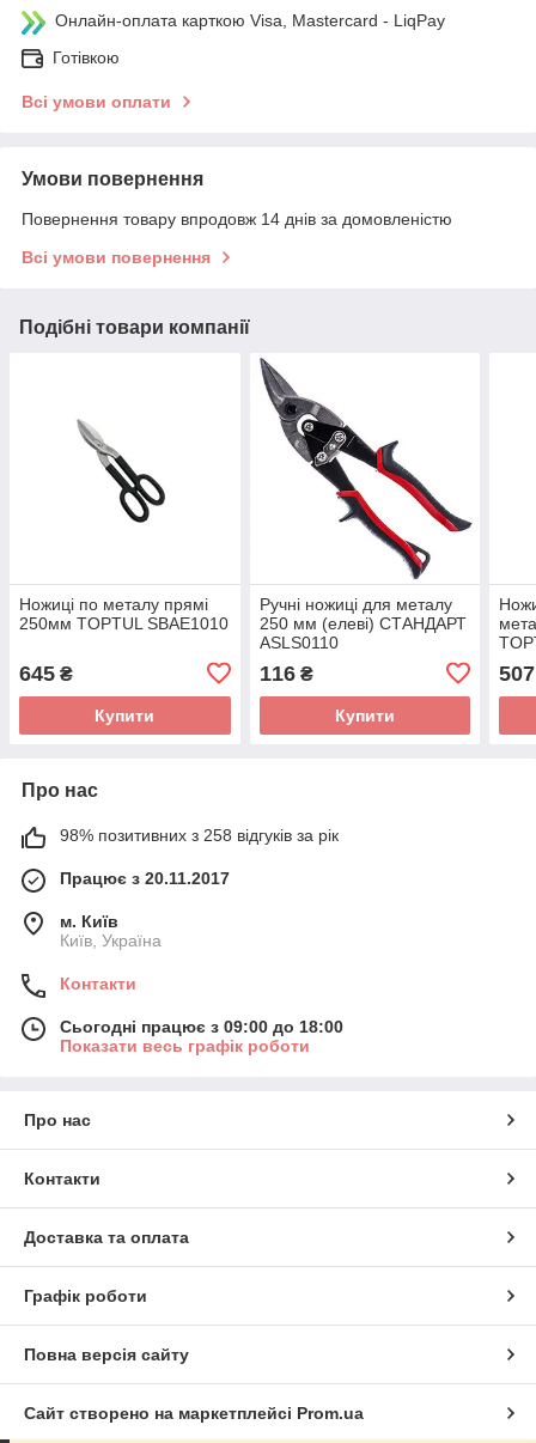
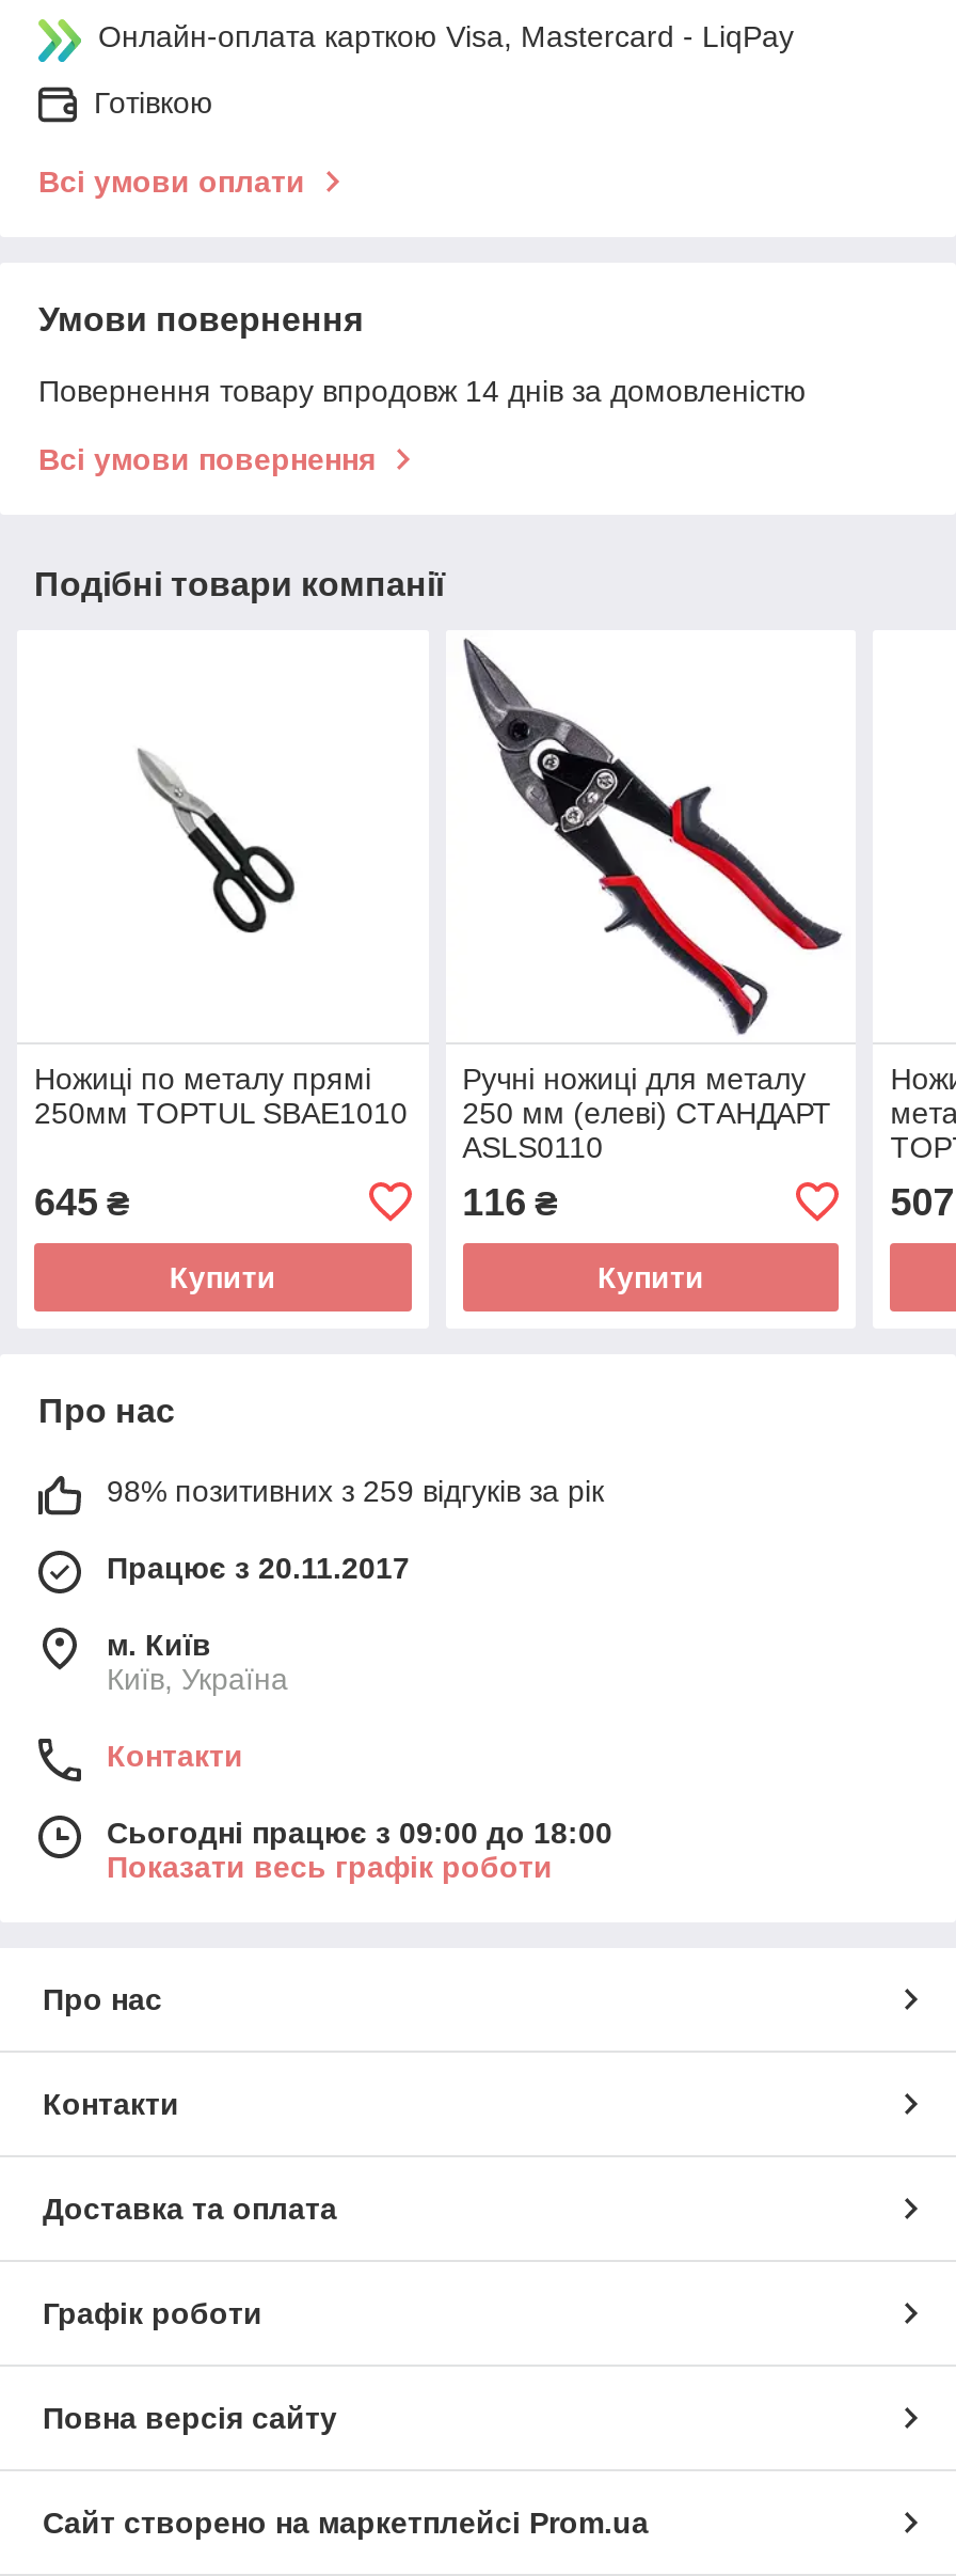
- 98% позитивних з 258 відгуків за рік
+ 98% позитивних з 259 відгуків за рік
